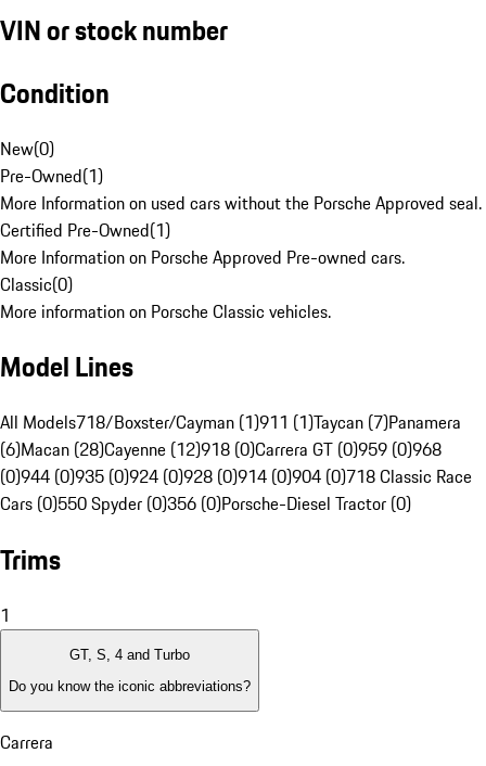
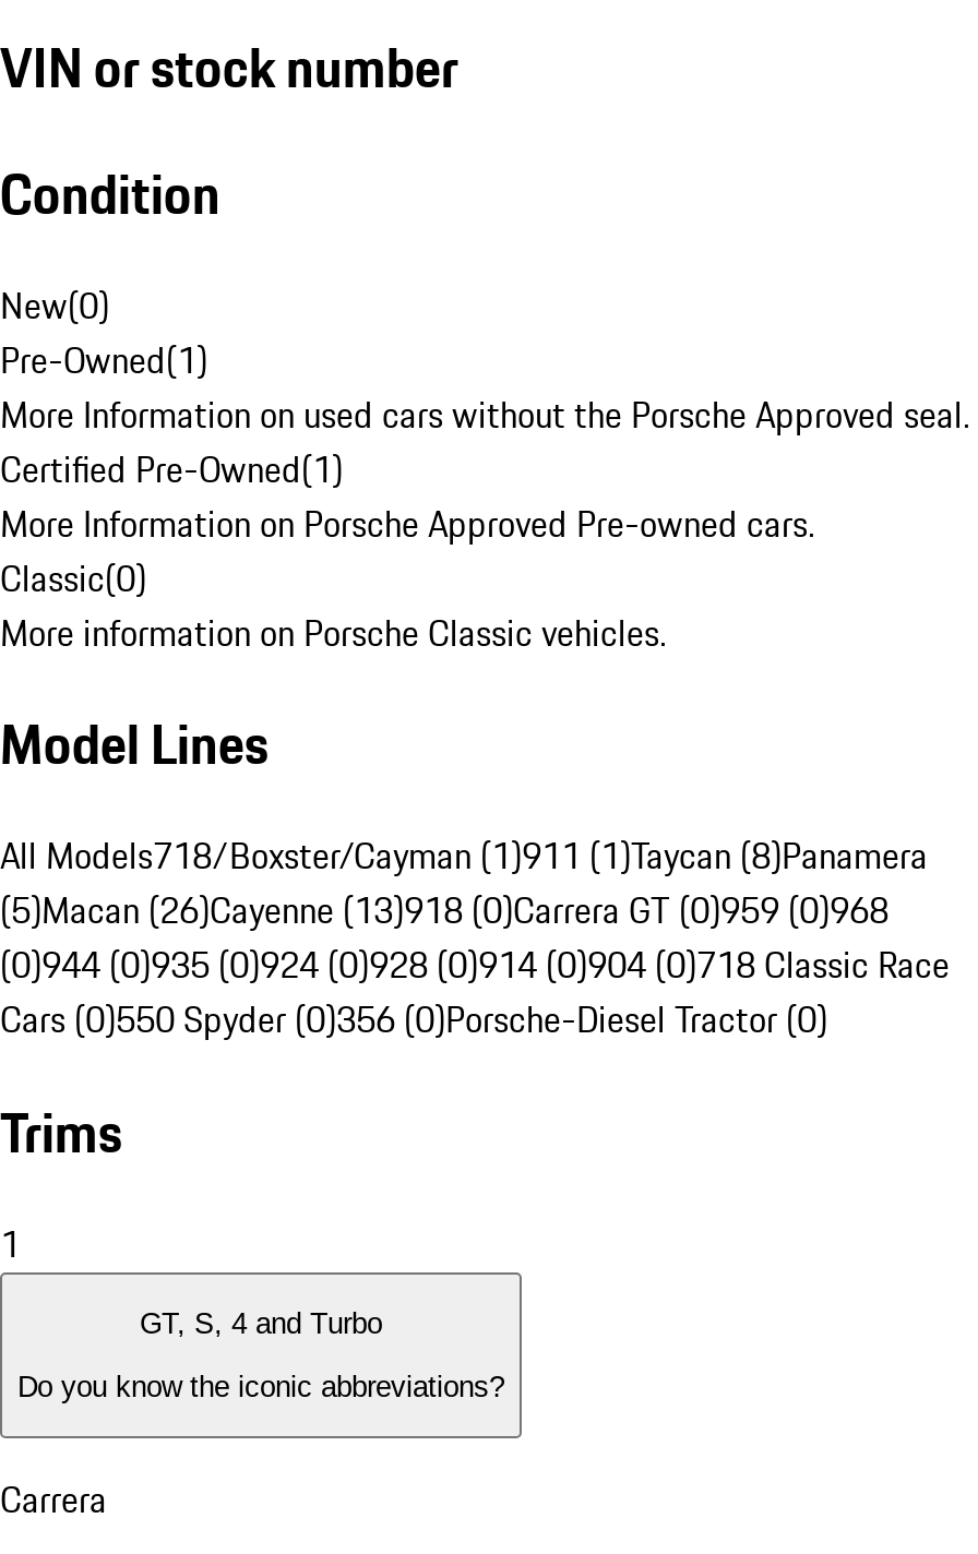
- All Models718/Boxster/Cayman (1)911 (1)Taycan (7)Panamera
+ All Models718/Boxster/Cayman (1)911 (1)Taycan (8)Panamera

- (6)Macan (28)Cayenne (12)918 (0)Carrera GT (0)959 (0)968
+ (5)Macan (26)Cayenne (13)918 (0)Carrera GT (0)959 (0)968
